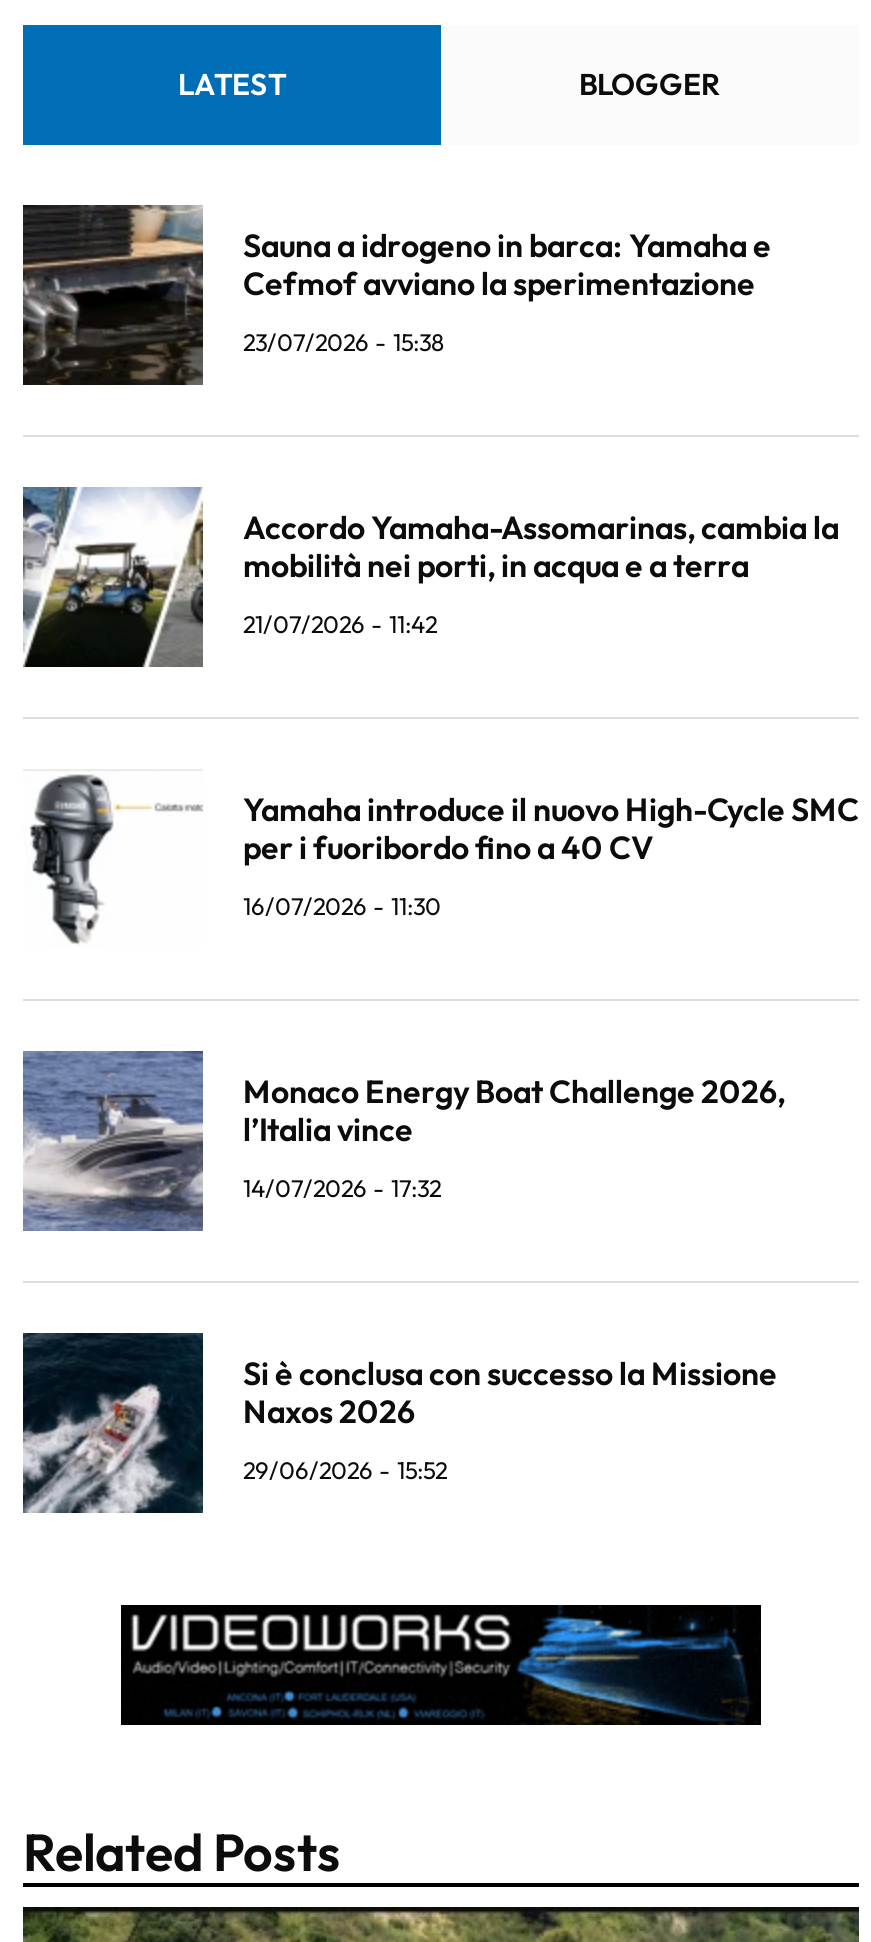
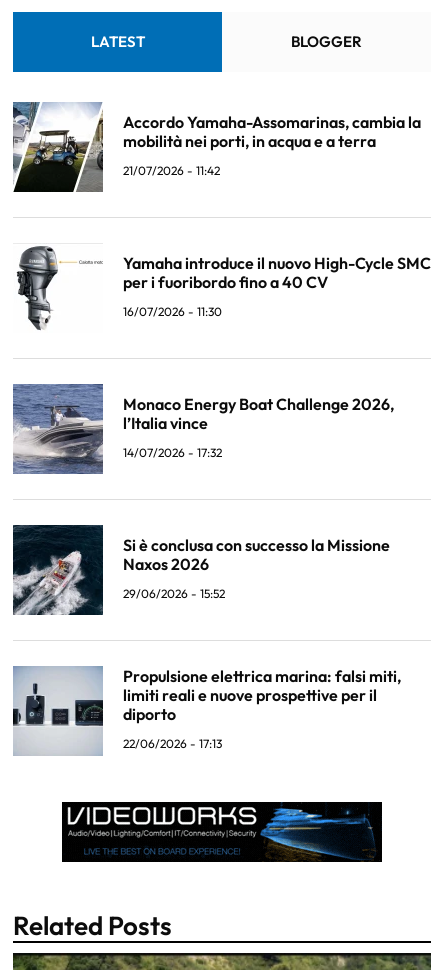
- [image]
- Sauna a idrogeno in barca: Yamaha e
- Cefmof avviano la sperimentazione
- 23/07/2026 - 15:38

moved up: [image] | Accordo Yamaha-Assomarinas, cambia la | mobilità nei porti, in acqua e a terra | ... | Naxos 2026 | 29/06/2026 - 15:52

+ [image]
+ Propulsione elettrica marina: falsi miti,
+ limiti reali e nuove prospettive per il
+ diporto
+ 22/06/2026 - 17:13
